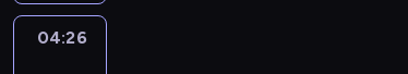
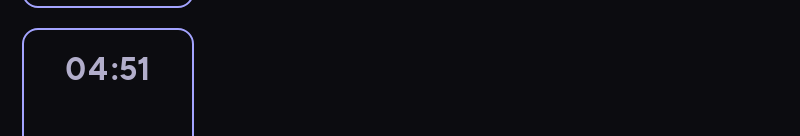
- 04:26
+ 04:51
